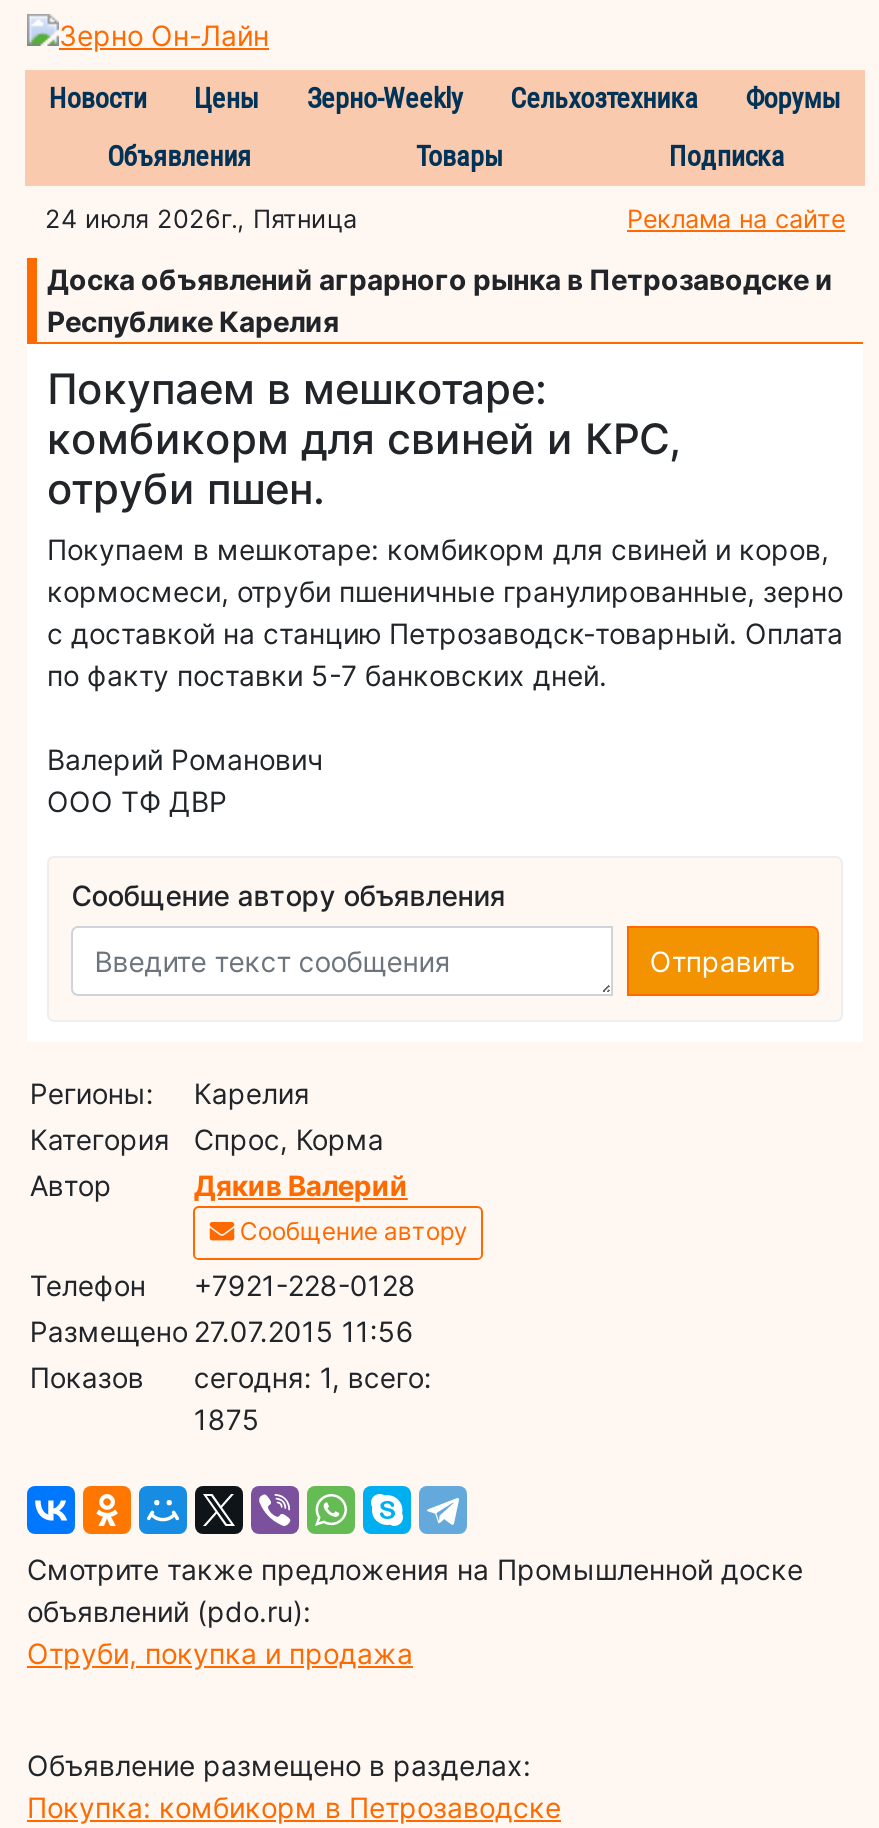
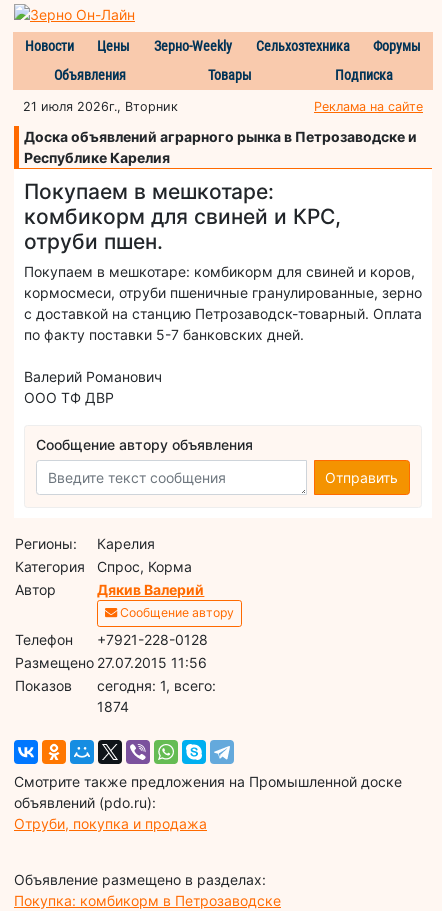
- 24 июля 2026г., Пятница
+ 21 июля 2026г., Вторник

- 1875
+ 1874
